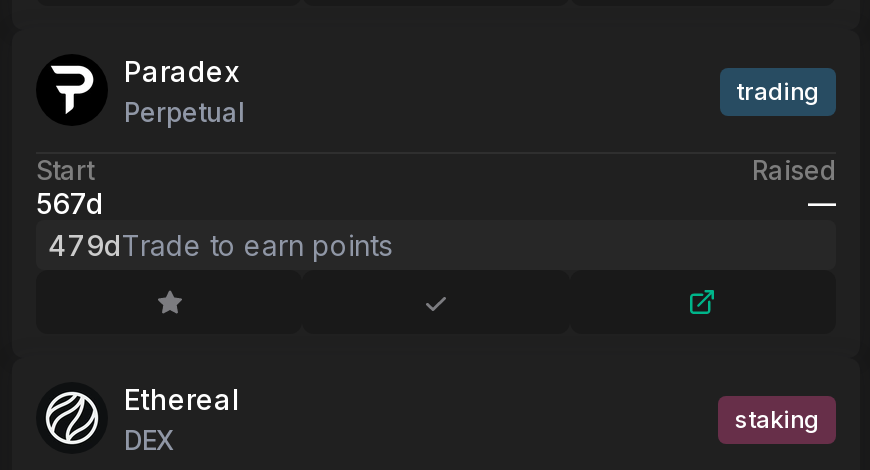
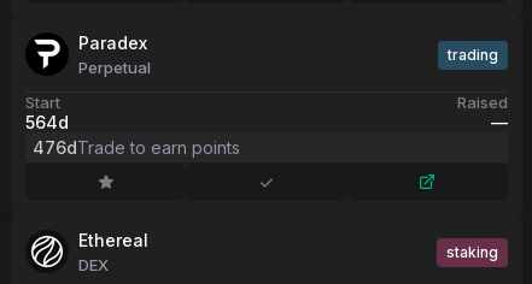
- 567d
+ 564d

- 479dTrade to earn points
+ 476dTrade to earn points
